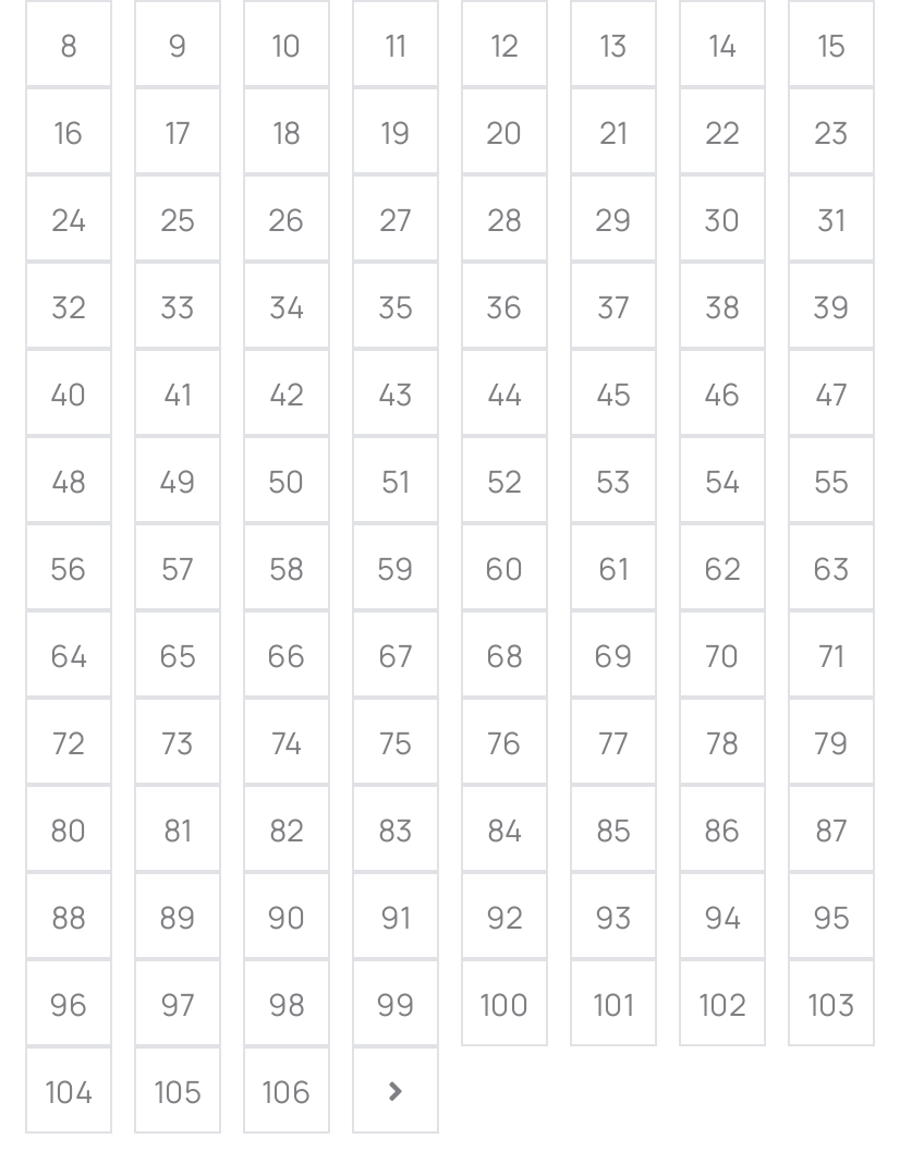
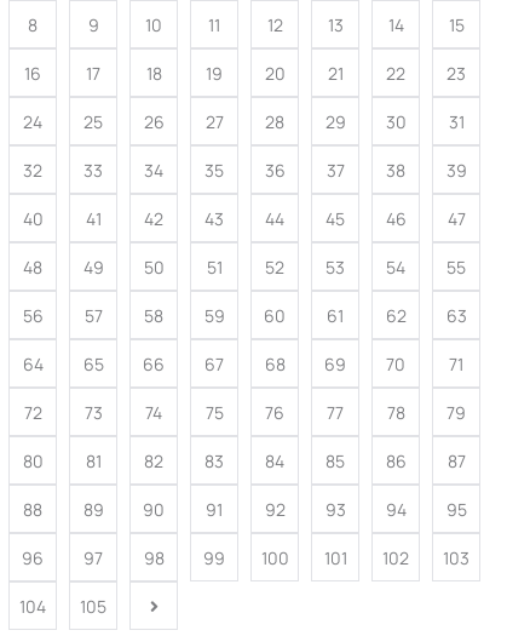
- 106
